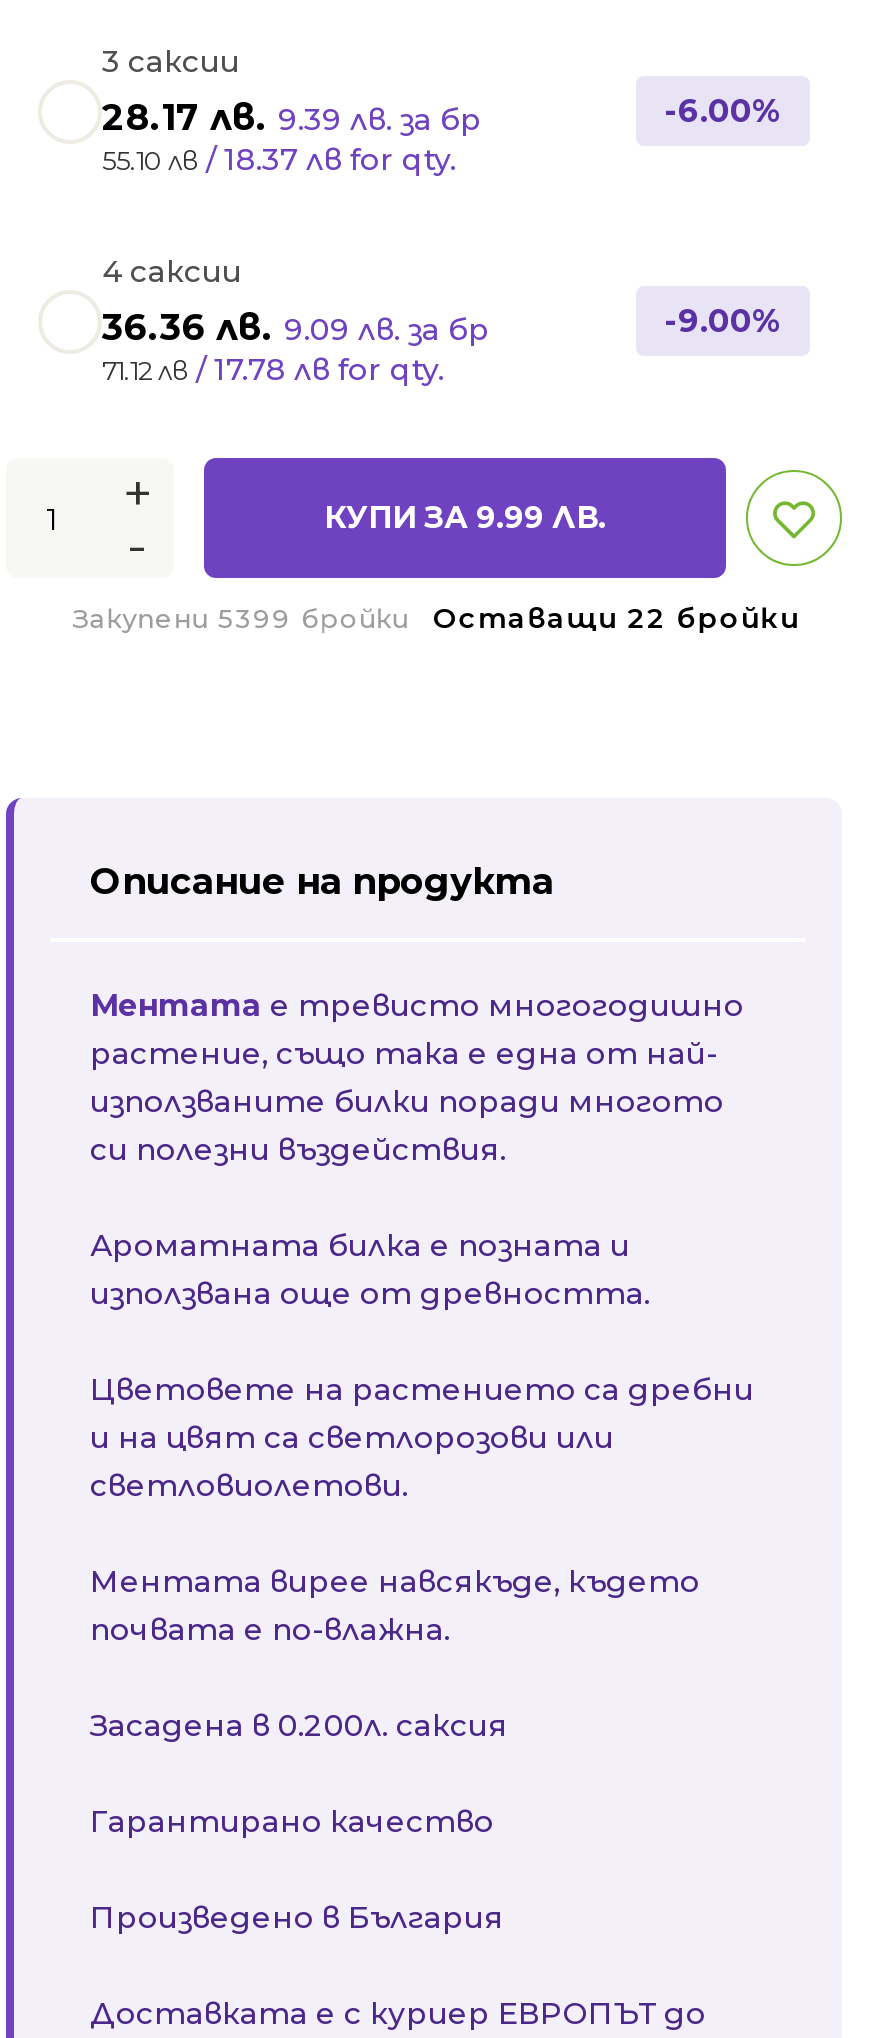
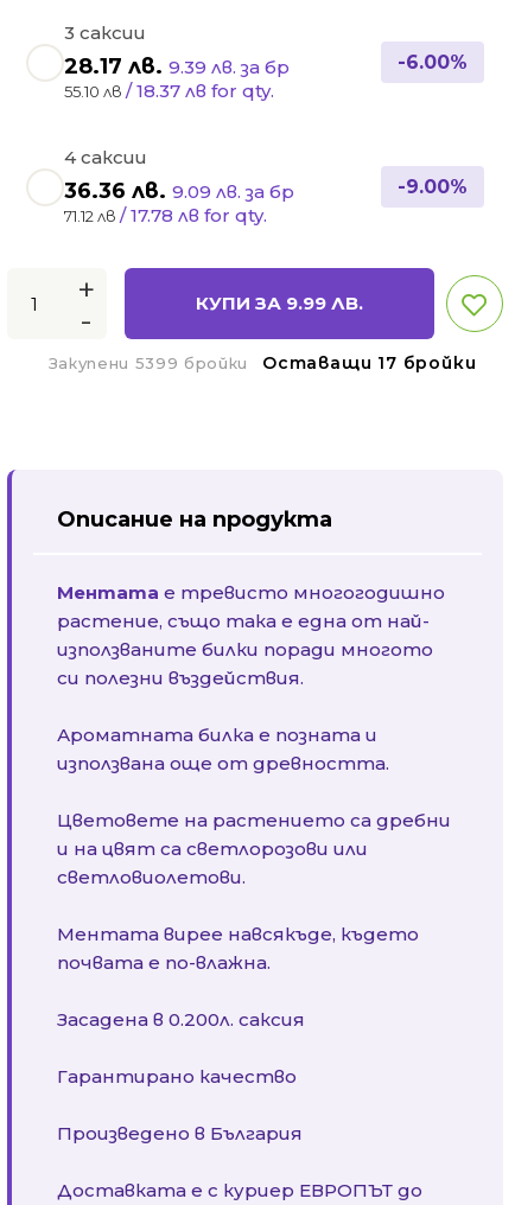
- Оставащи 22 бройки
+ Оставащи 17 бройки
